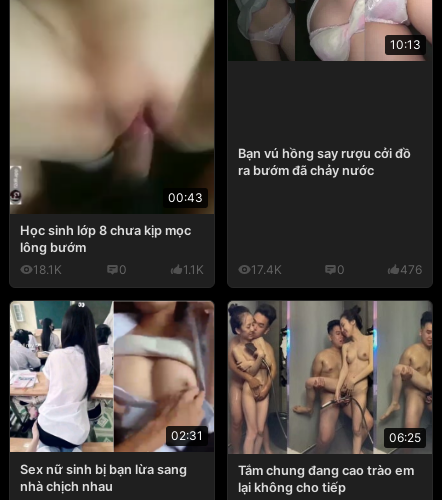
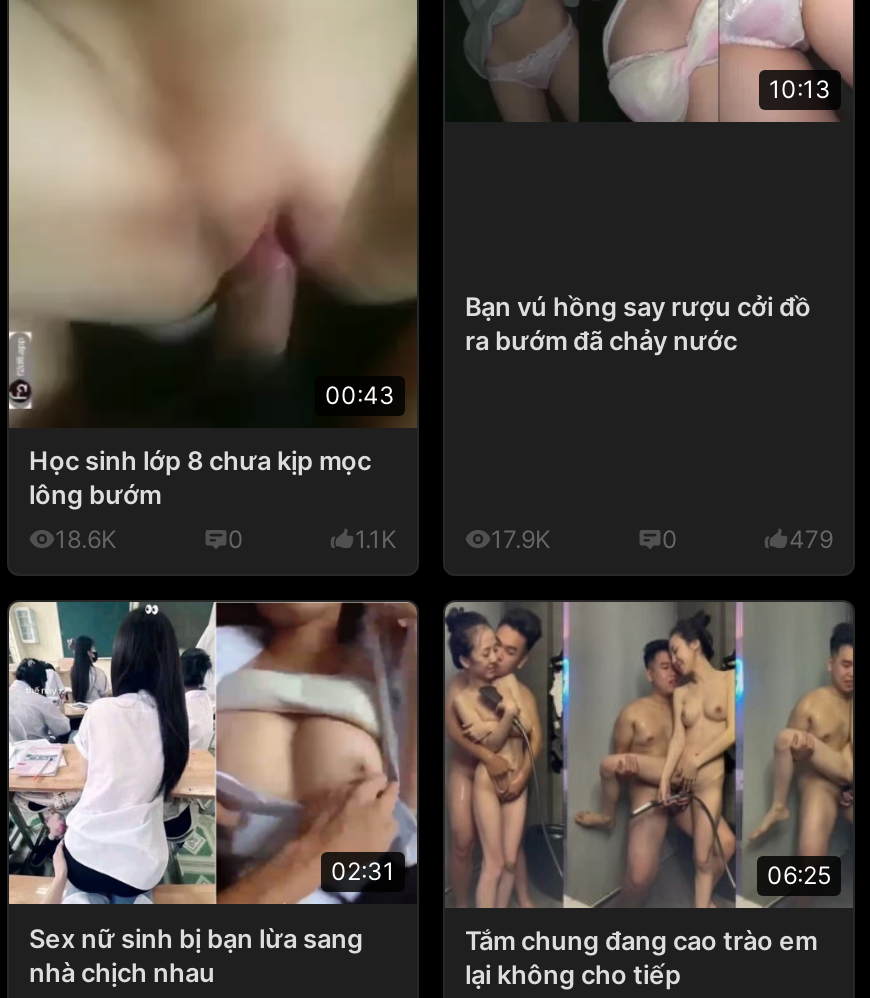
- 18.1K
+ 18.6K

- 17.4K
+ 17.9K

- 476
+ 479
